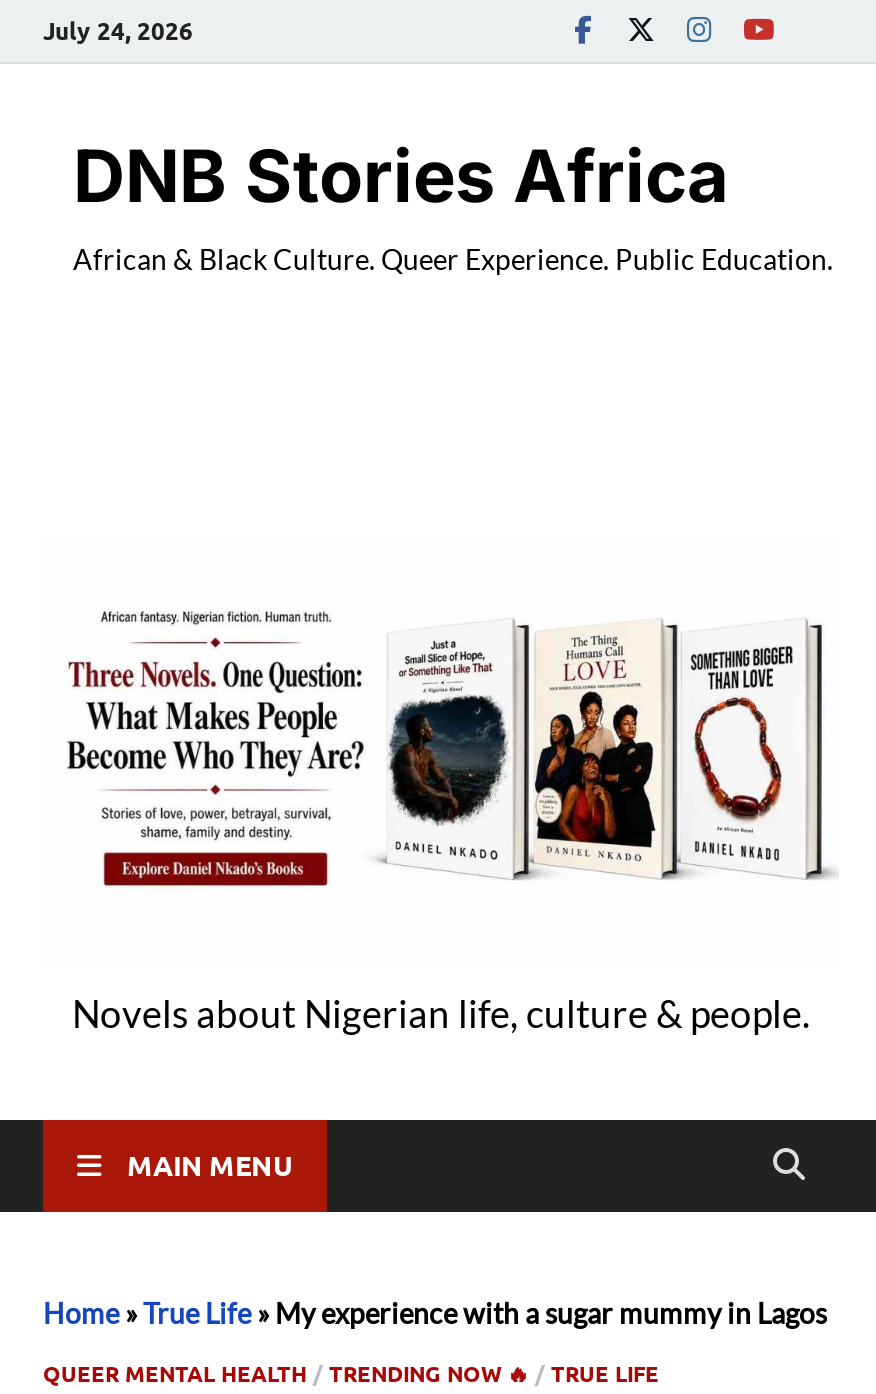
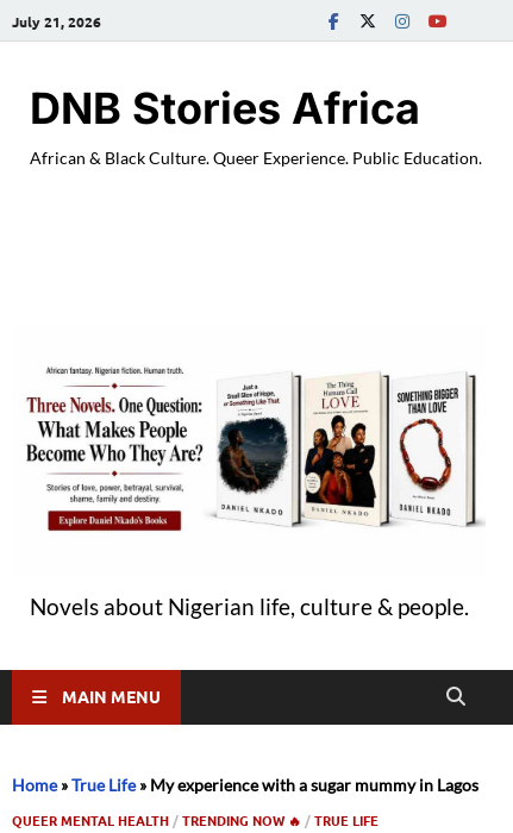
- July 24, 2026
+ July 21, 2026
